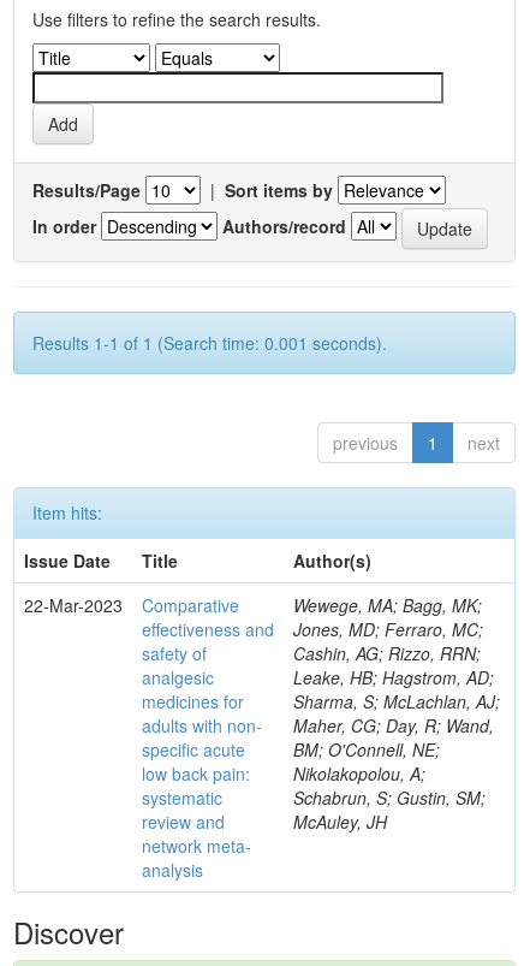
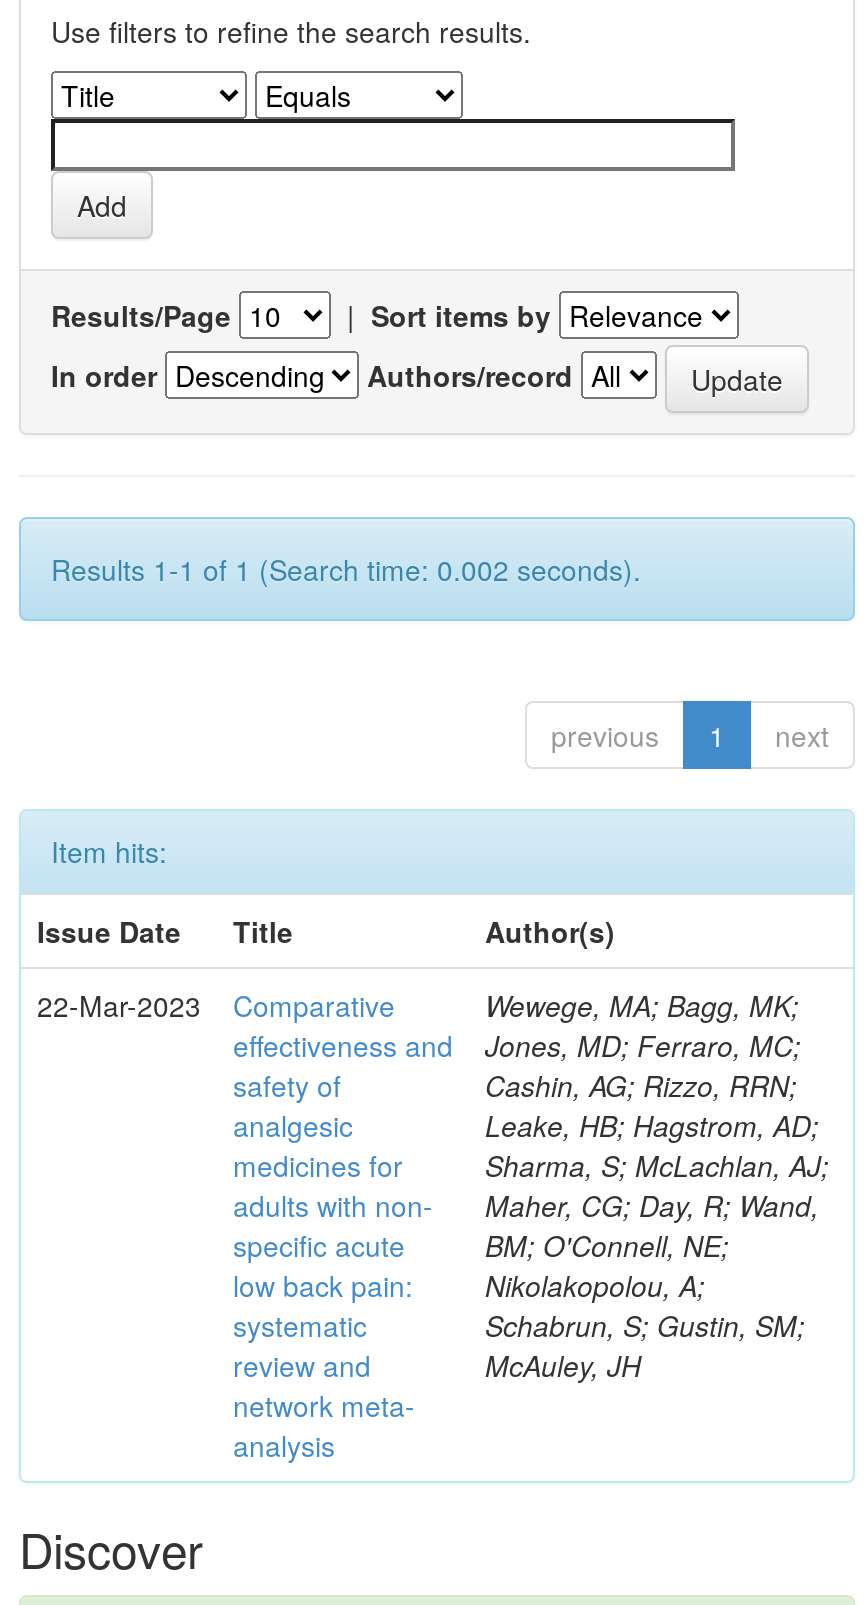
- Results 1-1 of 1 (Search time: 0.001 seconds).
+ Results 1-1 of 1 (Search time: 0.002 seconds).
